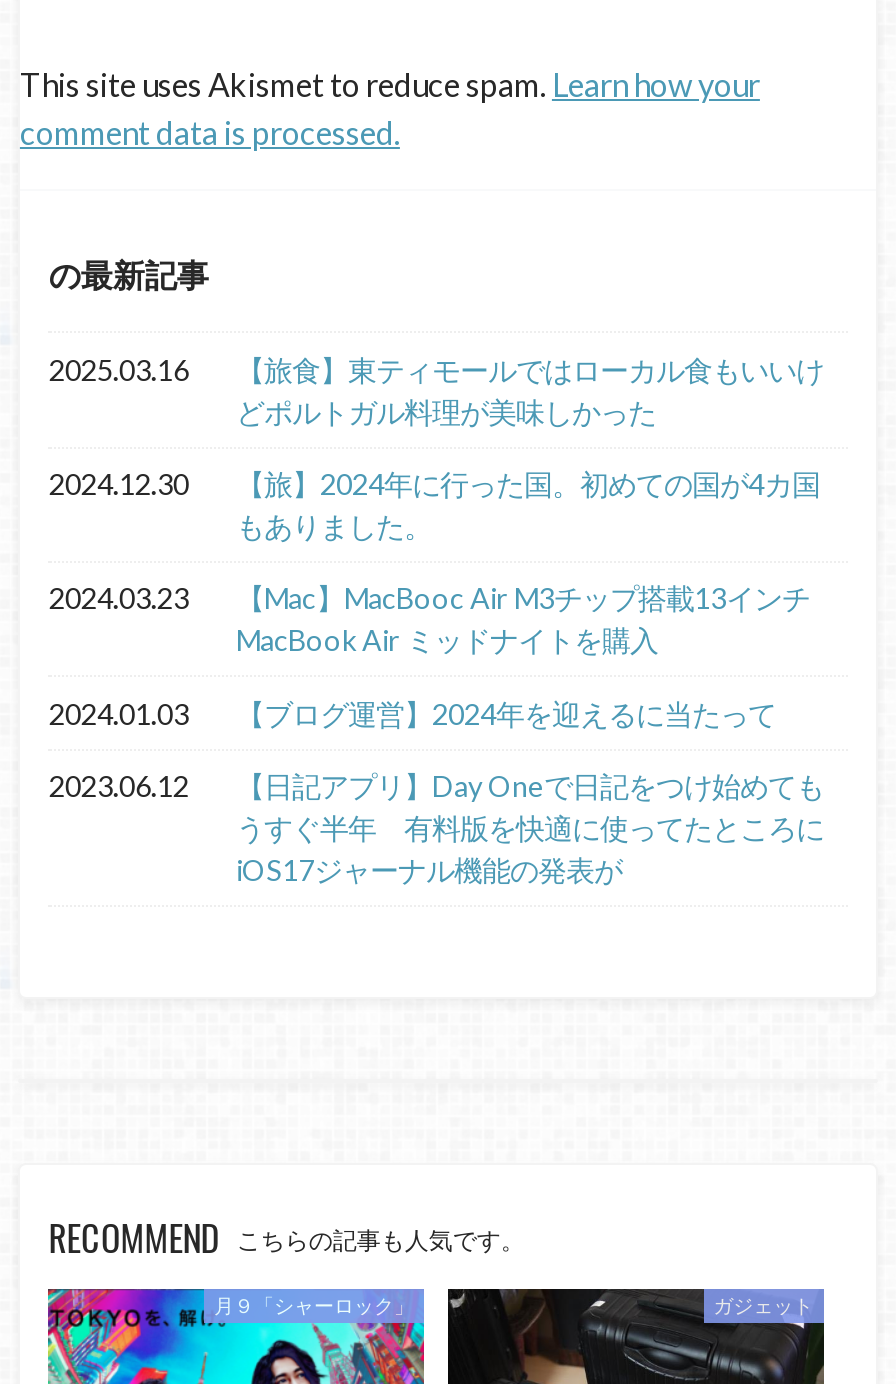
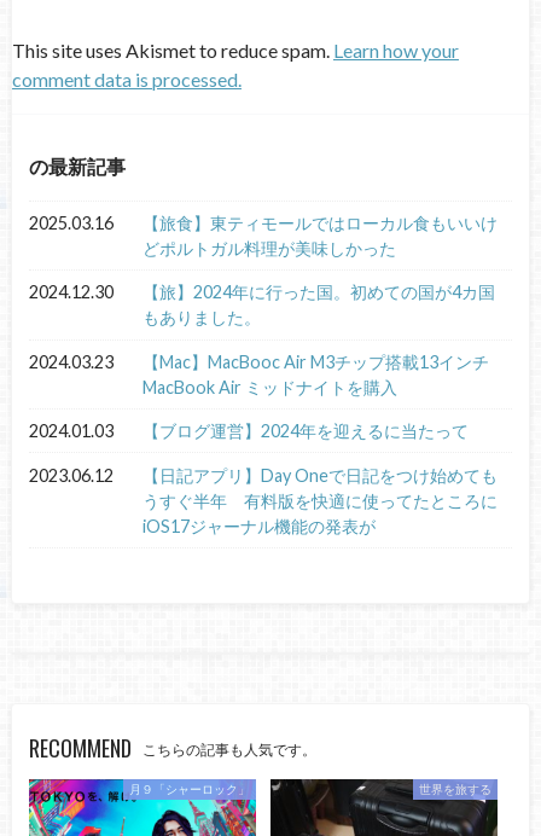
- ガジェット
+ 世界を旅する
